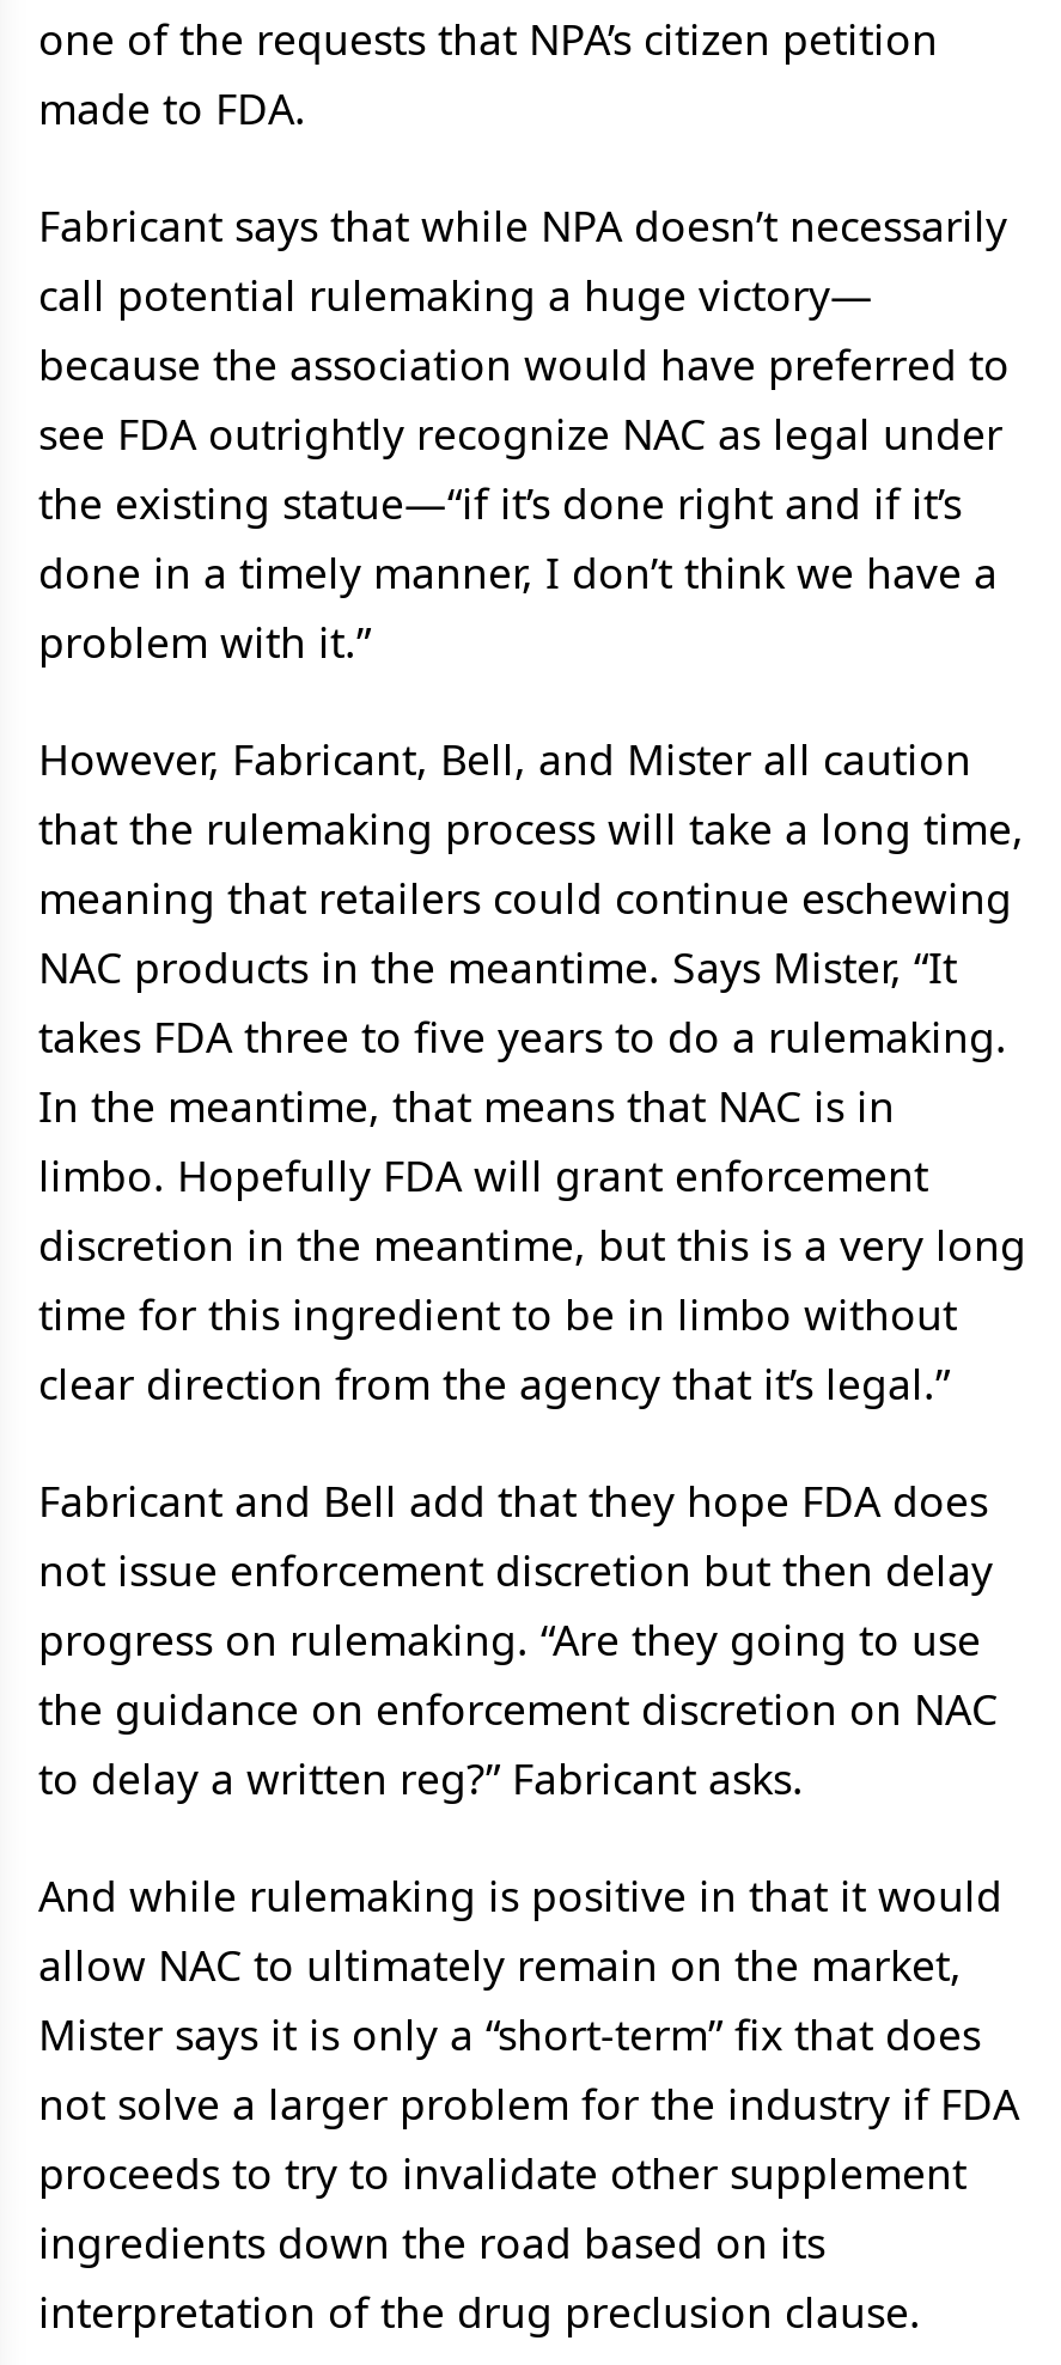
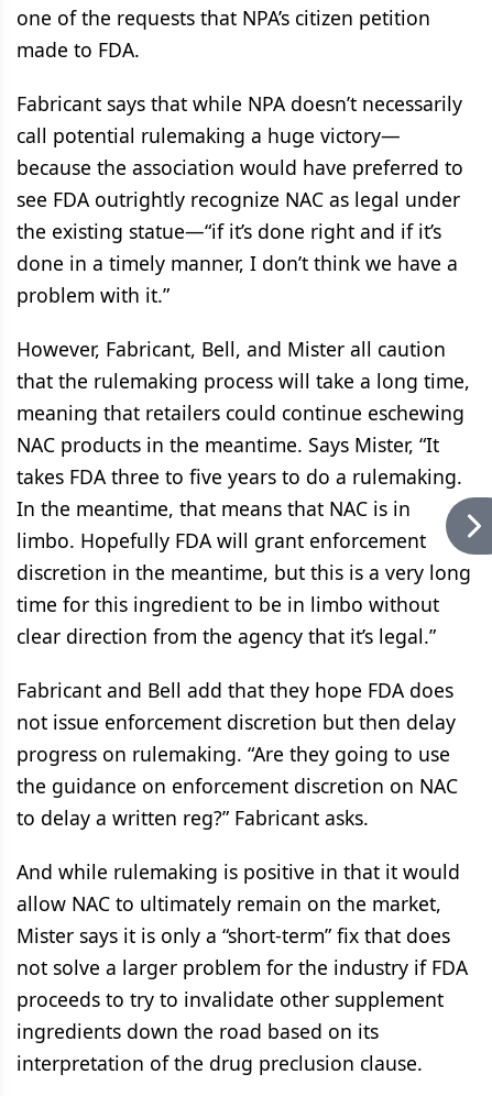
+ [image]
